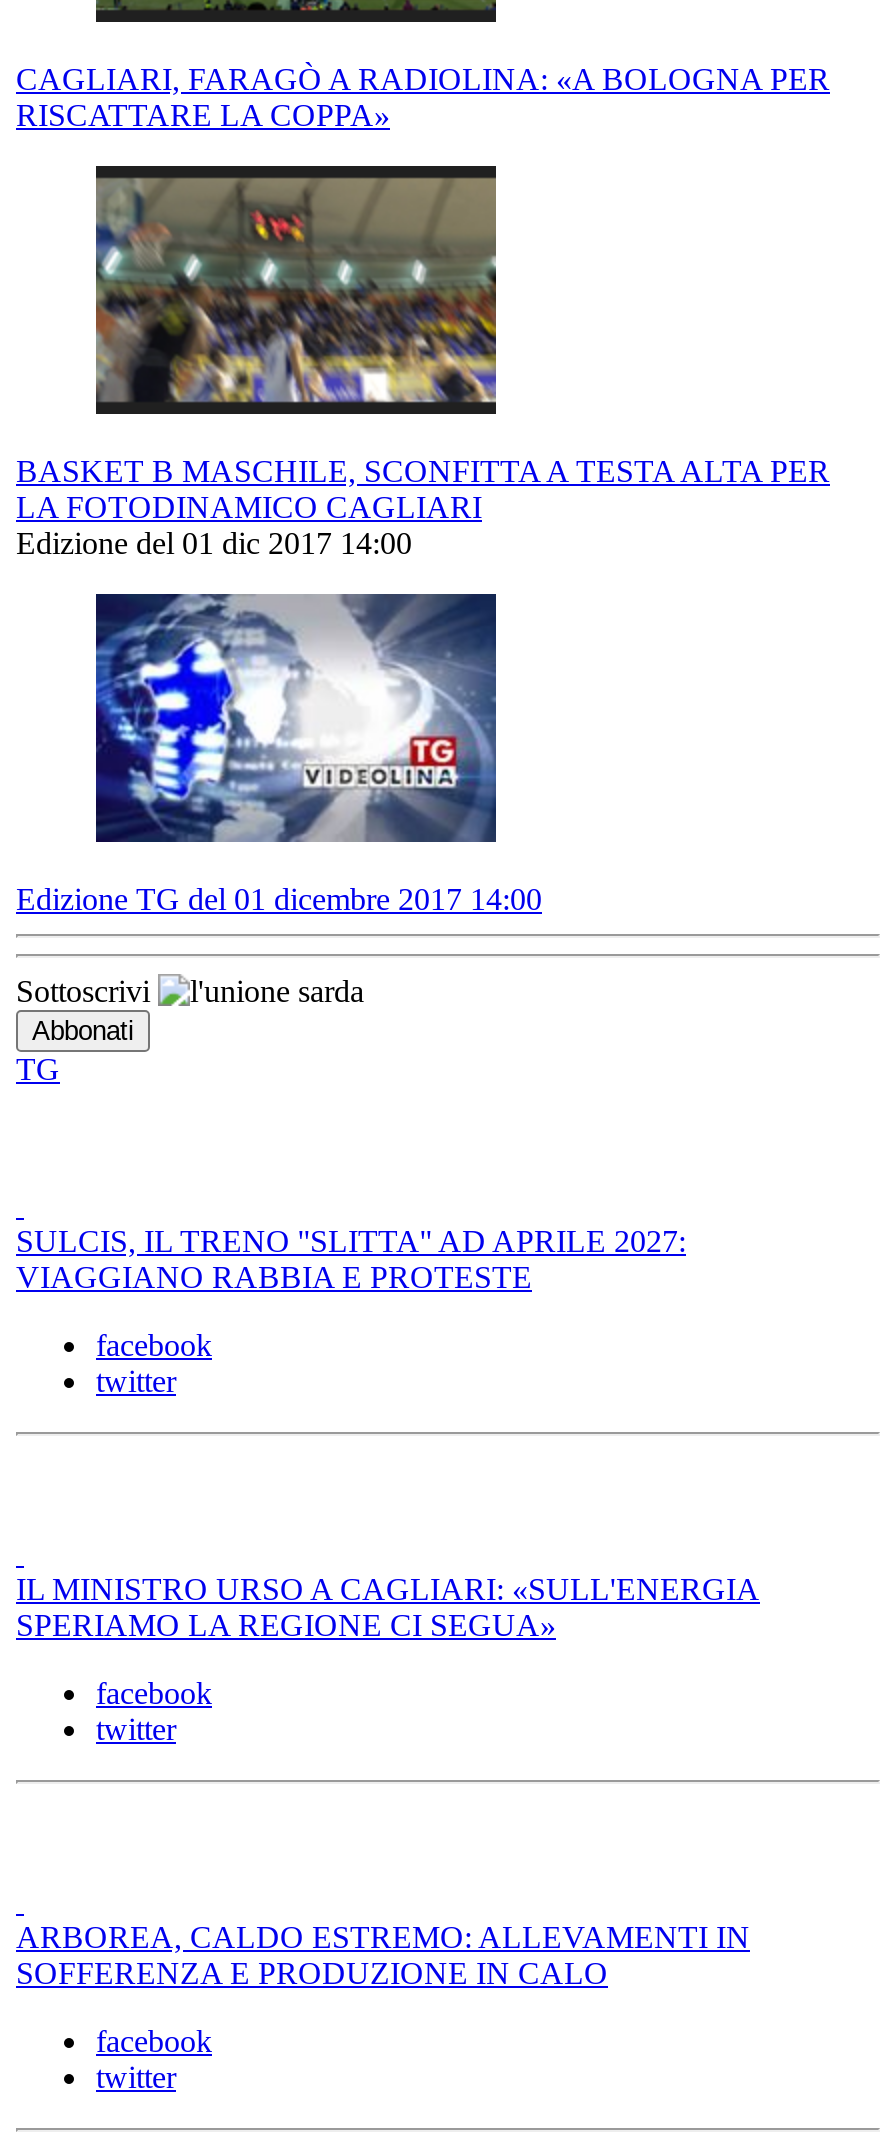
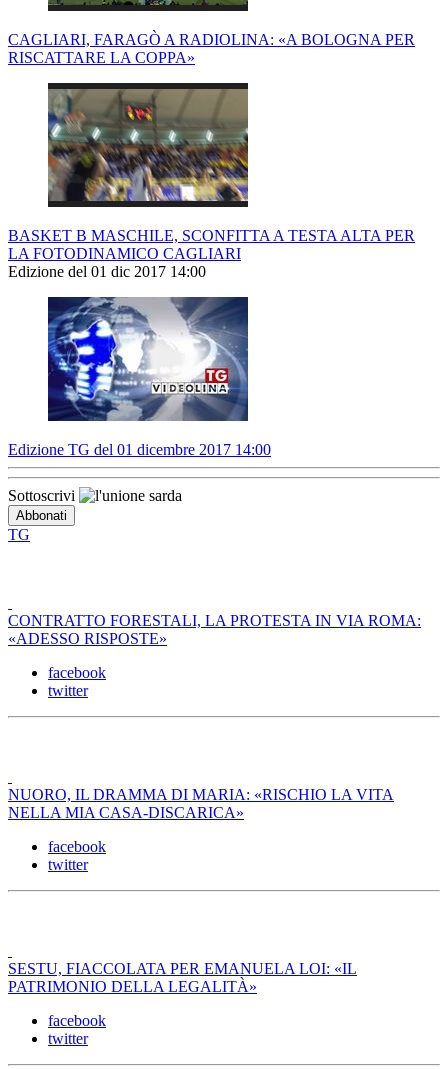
- SULCIS, IL TRENO ''SLITTA'' AD APRILE 2027:
- VIAGGIANO RABBIA E PROTESTE
+ CONTRATTO FORESTALI, LA PROTESTA IN VIA ROMA:
+ «ADESSO RISPOSTE»

- IL MINISTRO URSO A CAGLIARI: «SULL'ENERGIA
- SPERIAMO LA REGIONE CI SEGUA»
+ NUORO, IL DRAMMA DI MARIA: «RISCHIO LA VITA
+ NELLA MIA CASA-DISCARICA»

- ARBOREA, CALDO ESTREMO: ALLEVAMENTI IN
- SOFFERENZA E PRODUZIONE IN CALO
+ SESTU, FIACCOLATA PER EMANUELA LOI: «IL
+ PATRIMONIO DELLA LEGALITÀ»
